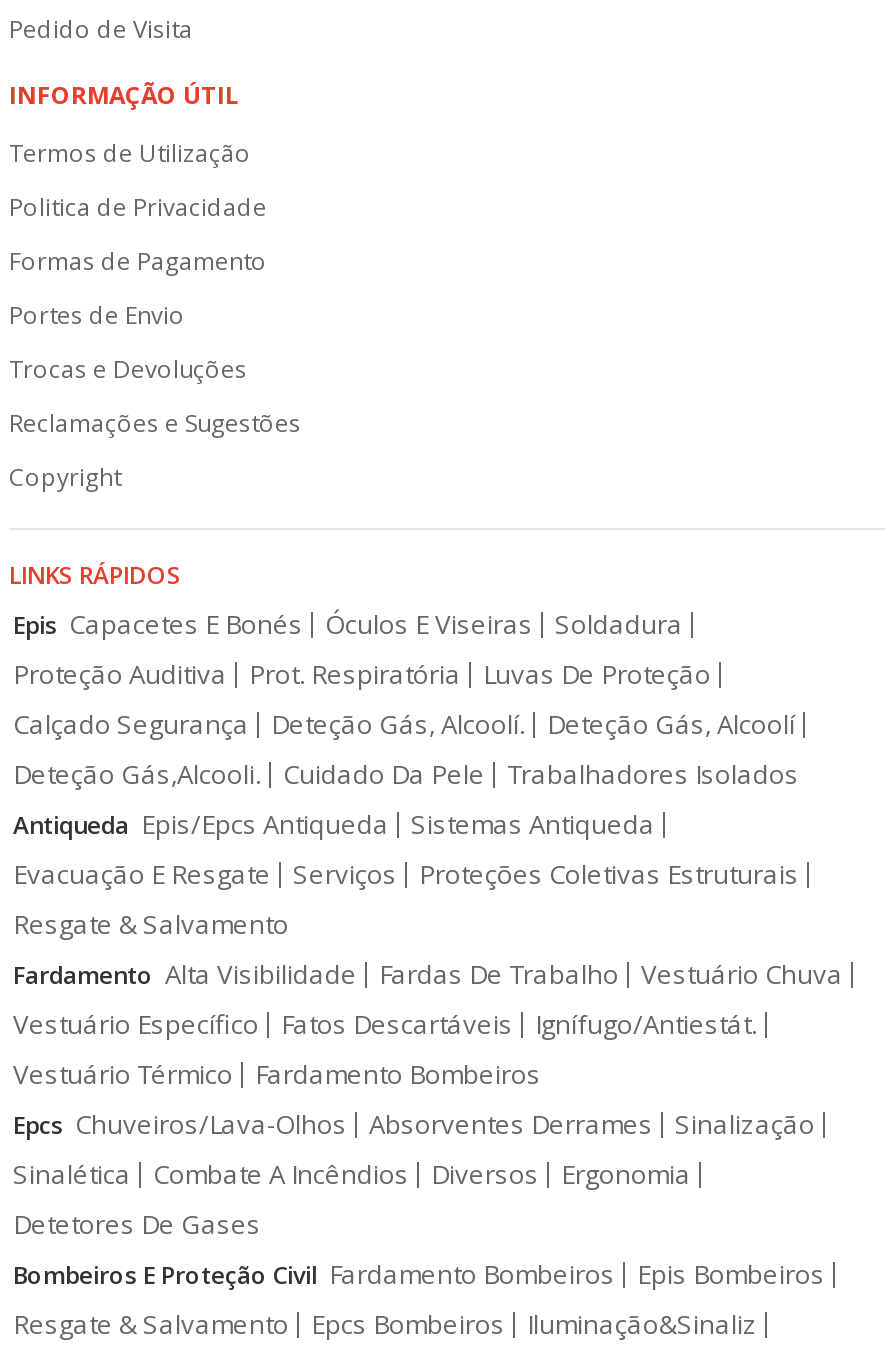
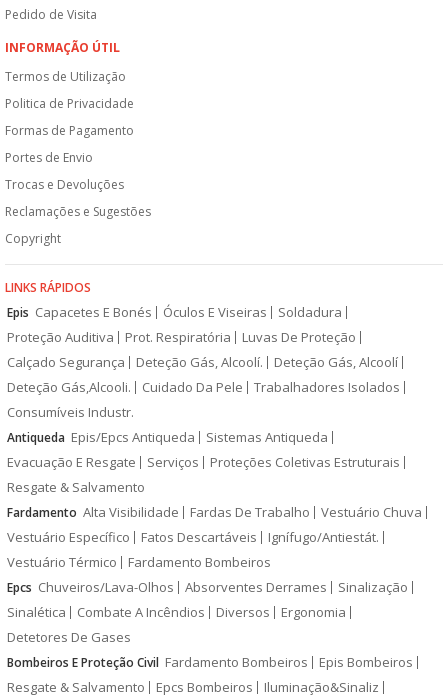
+ Consumíveis Industr.
